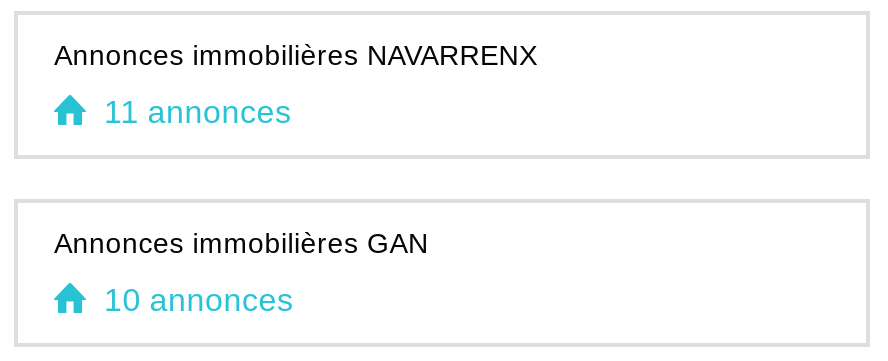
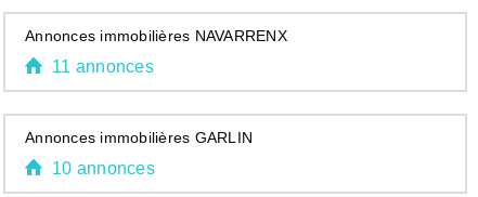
- Annonces immobilières GAN
+ Annonces immobilières GARLIN
